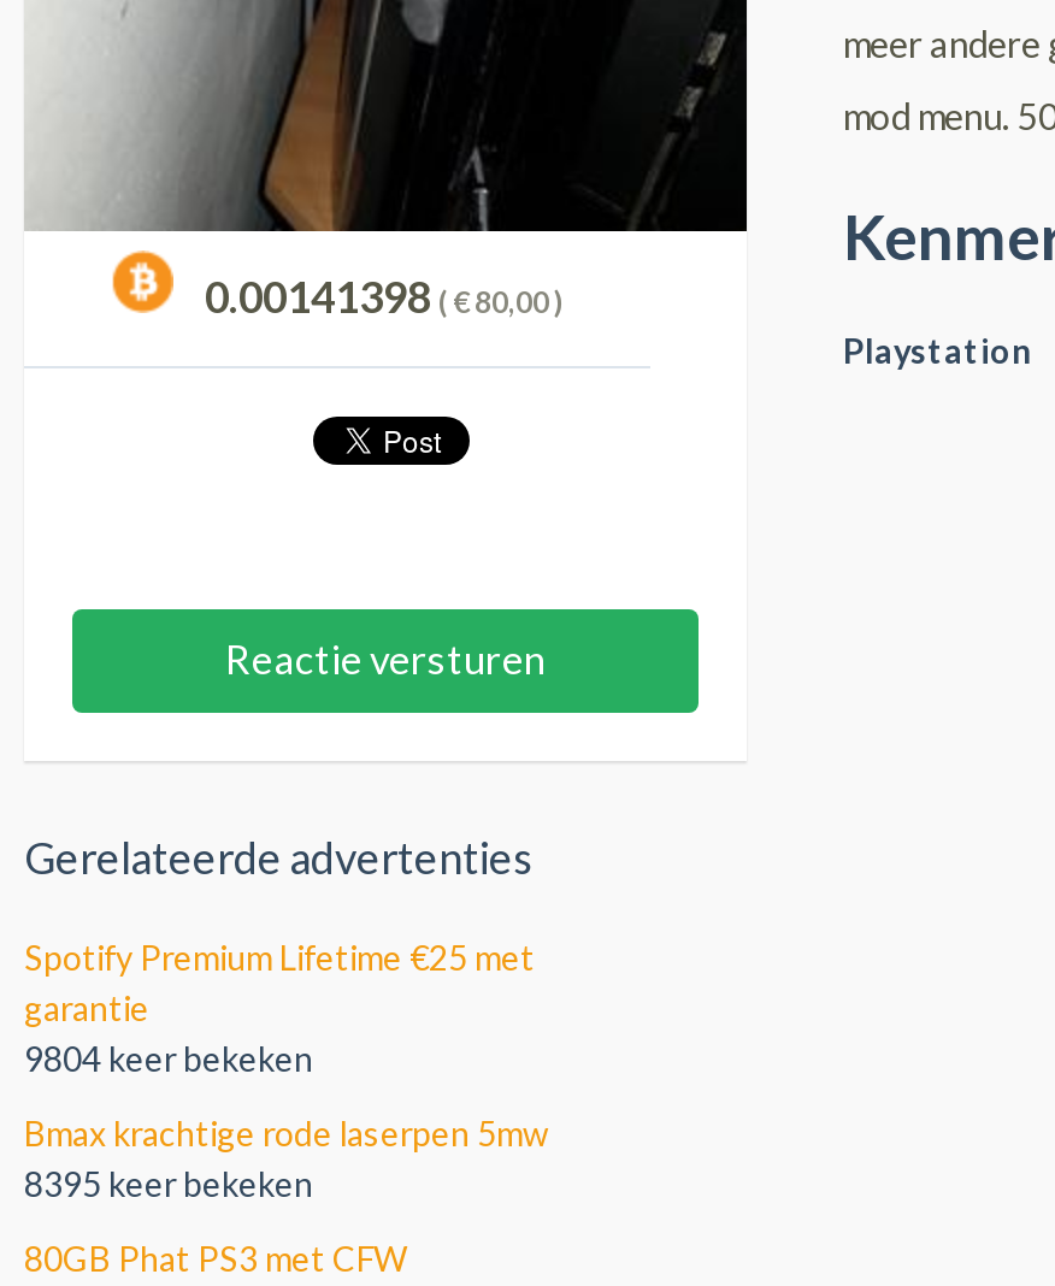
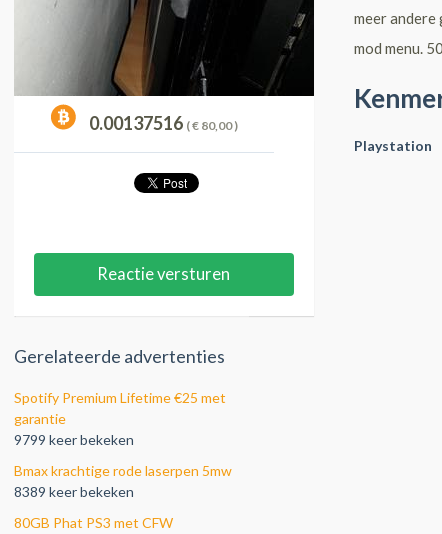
- 0.00141398 ( €80,00)
+ 0.00137516 ( €80,00)

- 9804 keer bekeken
+ 9799 keer bekeken

- 8395 keer bekeken
+ 8389 keer bekeken
